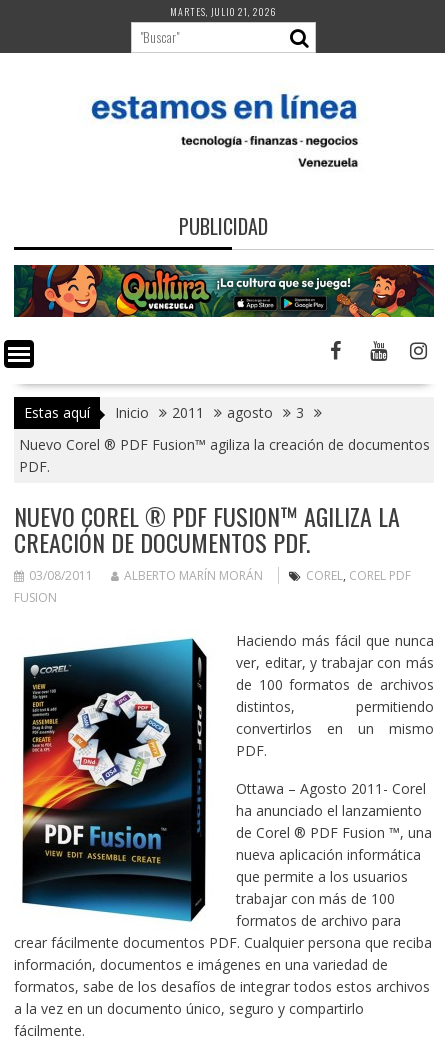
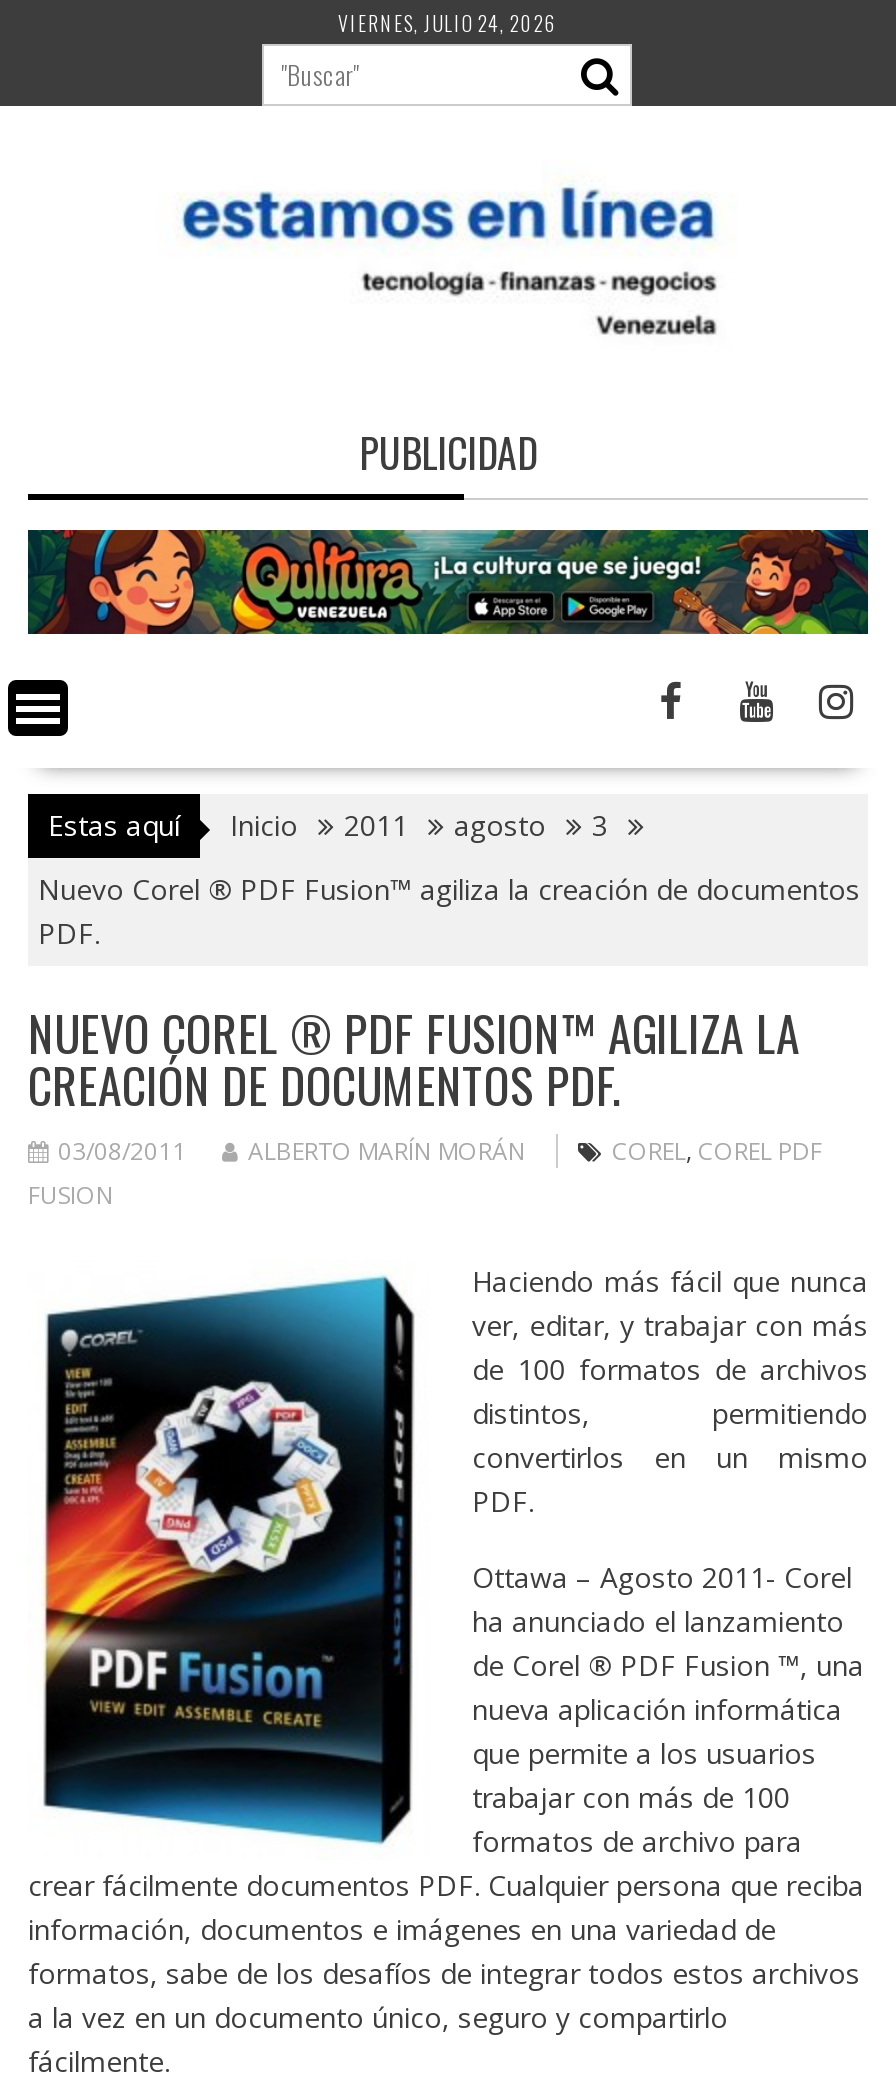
- MARTES, JULIO 21, 2026
+ VIERNES, JULIO 24, 2026
